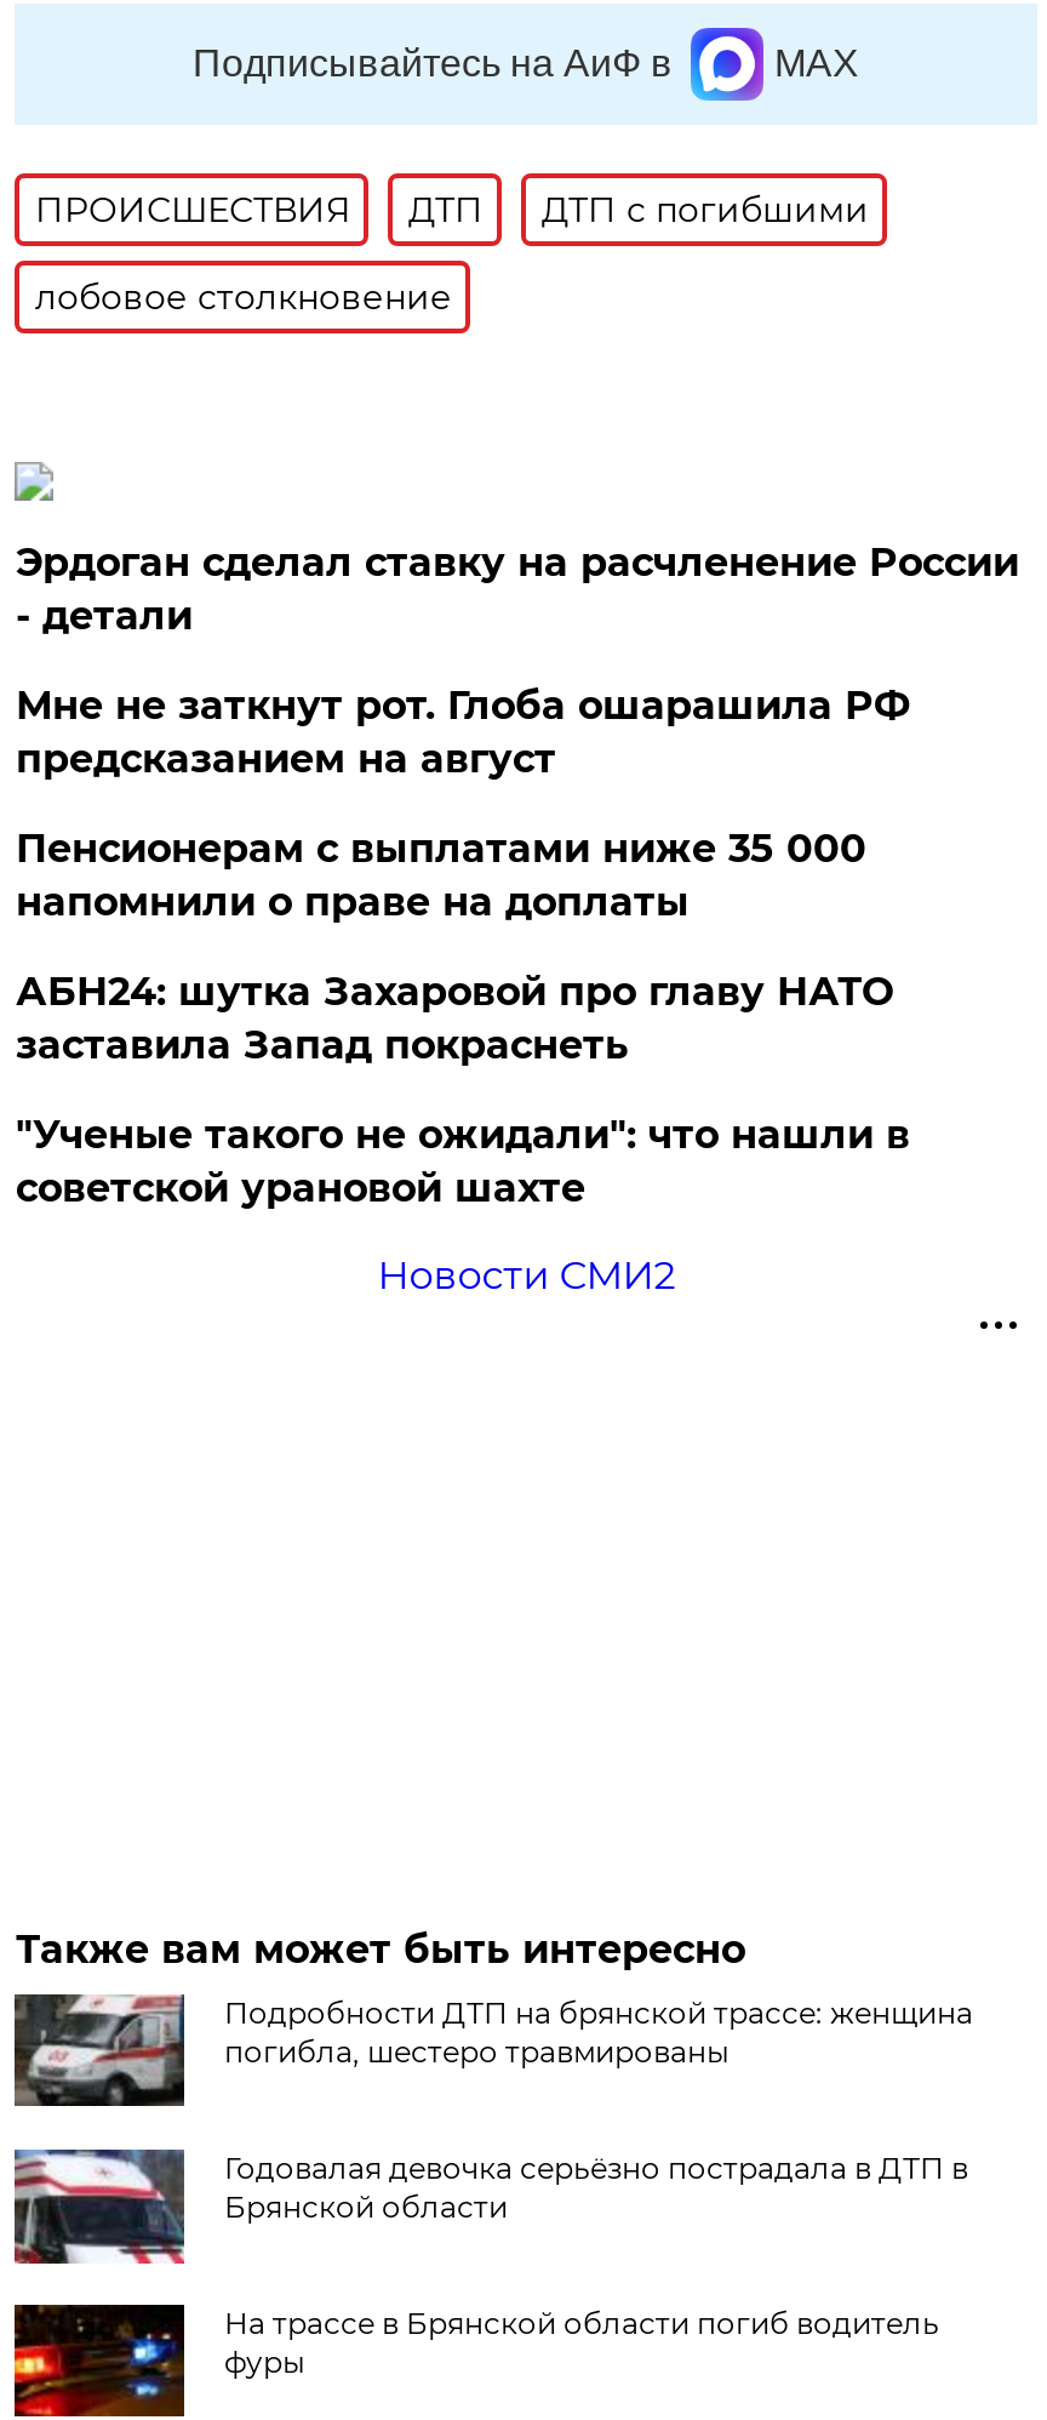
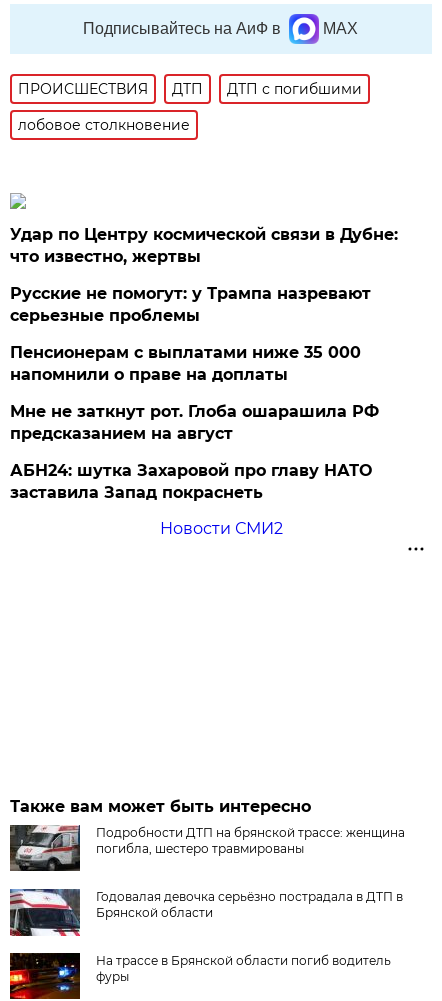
+ Русские не помогут: у Трампа назревают
+ серьезные проблемы

- Эрдоган сделал ставку на расчленение России
- - детали
+ Удар по Центру космической связи в Дубне:
+ что известно, жертвы

moved down: Мне не заткнут рот. Глоба ошарашила РФ | предсказанием на август

moved down: АБН24: шутка Захаровой про главу НАТО | заставила Запад покраснеть

- "Ученые такого не ожидали": что нашли в
- советской урановой шахте
